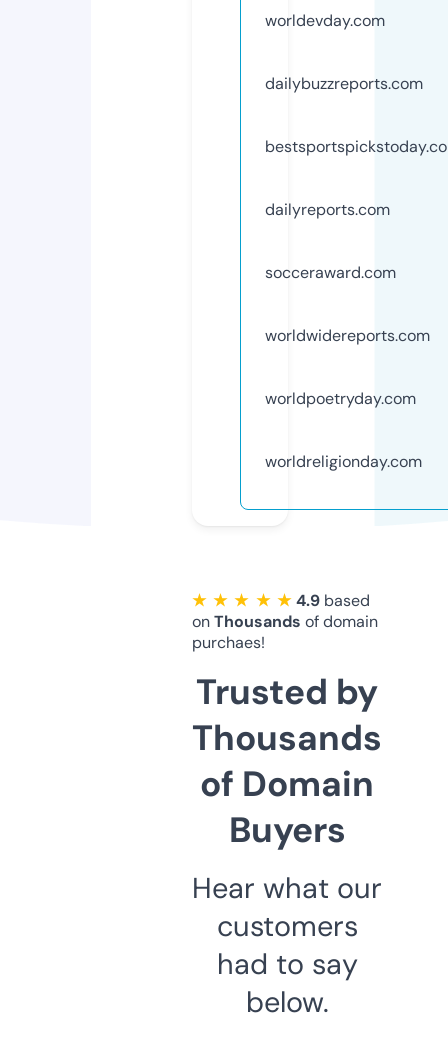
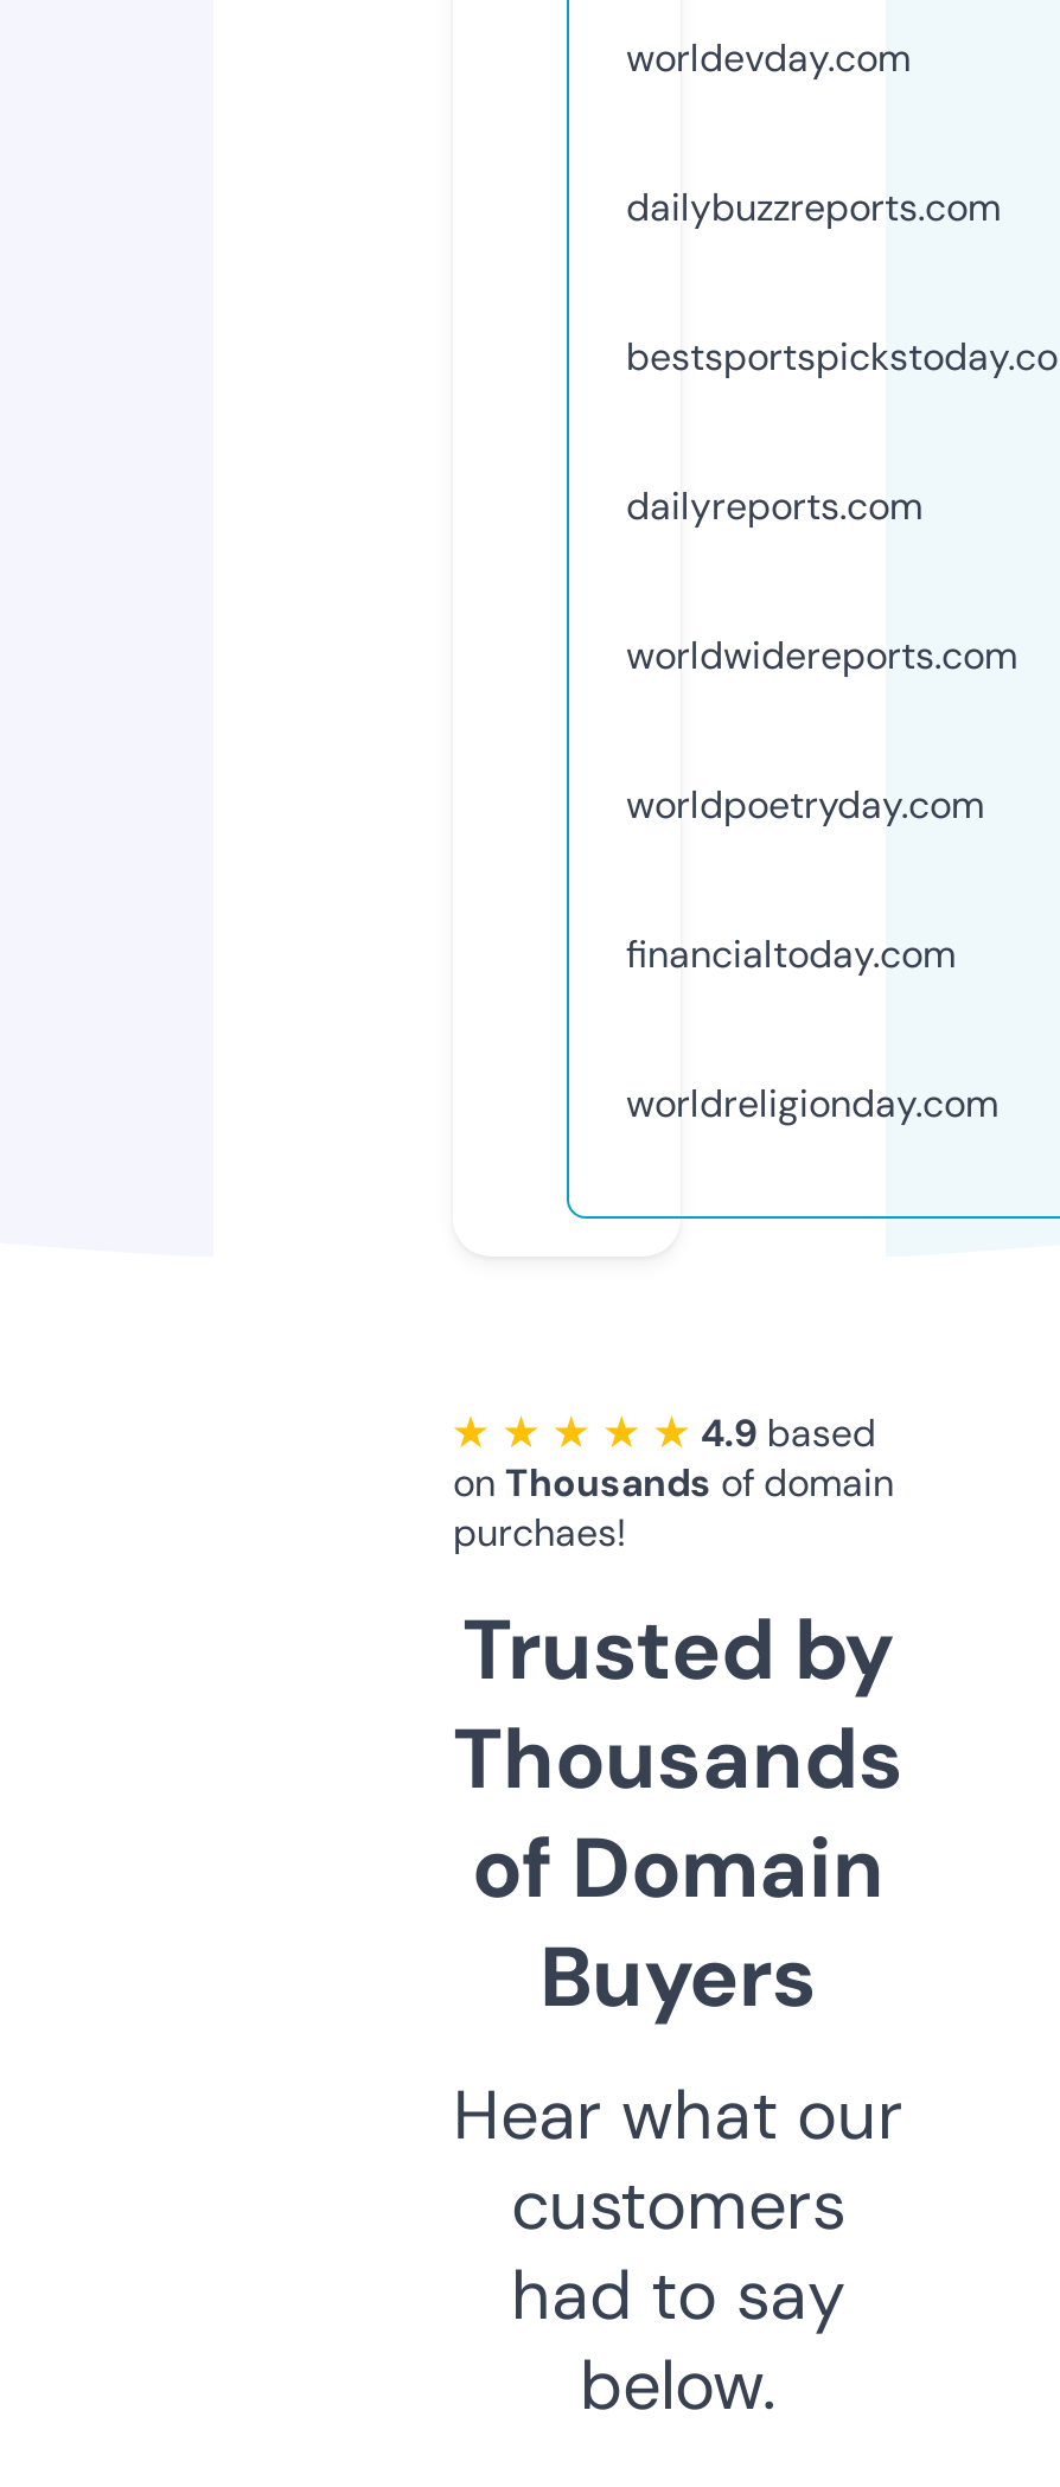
- socceraward.com

moved up: worldwidereports.com | worldpoetryday.com

+ financialtoday.com
